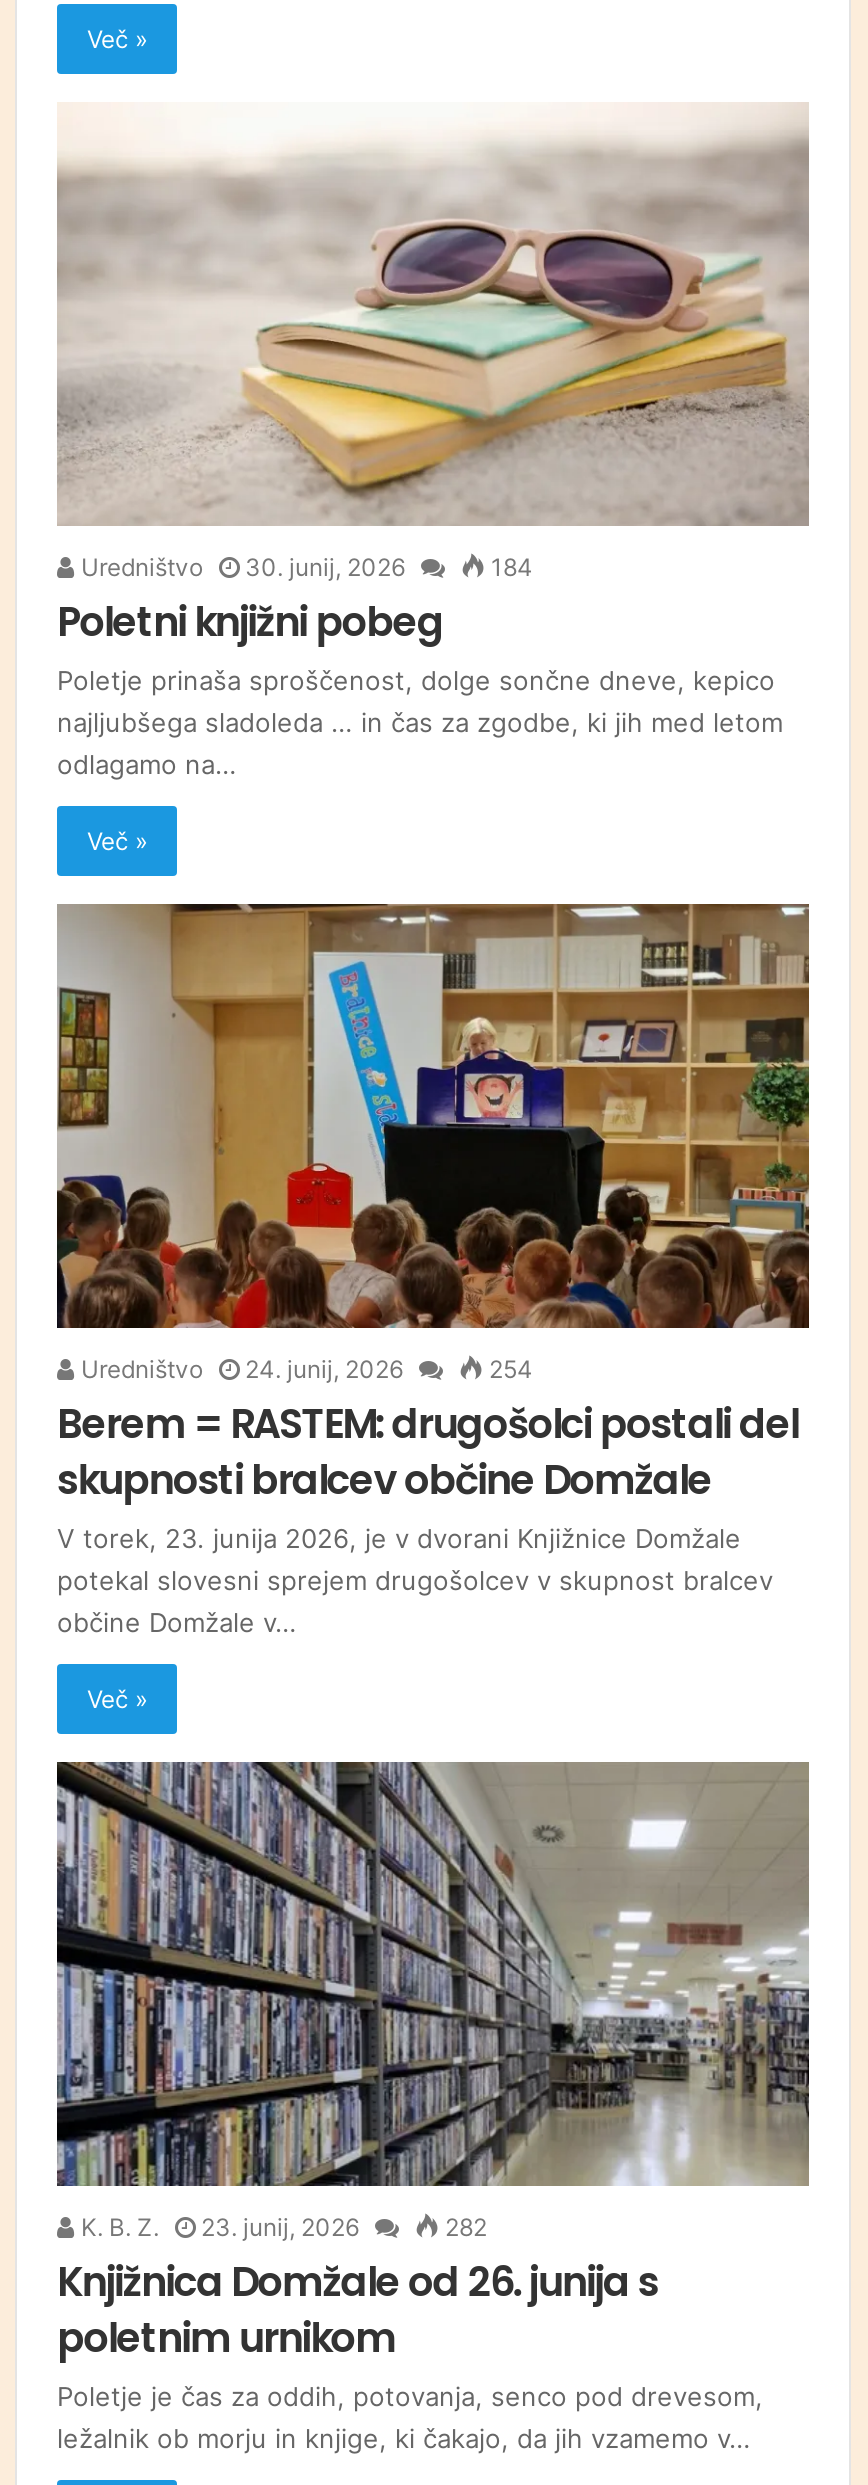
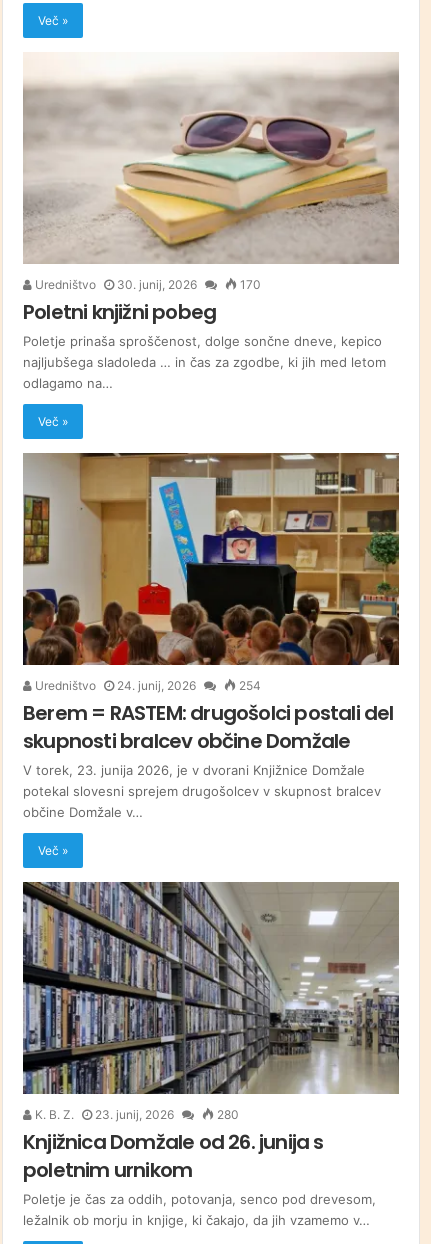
- 184
+ 170

- 282
+ 280
